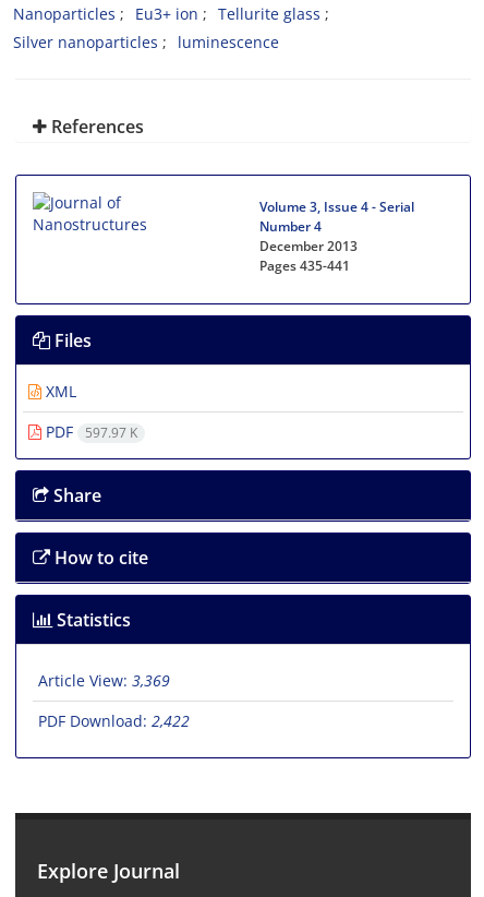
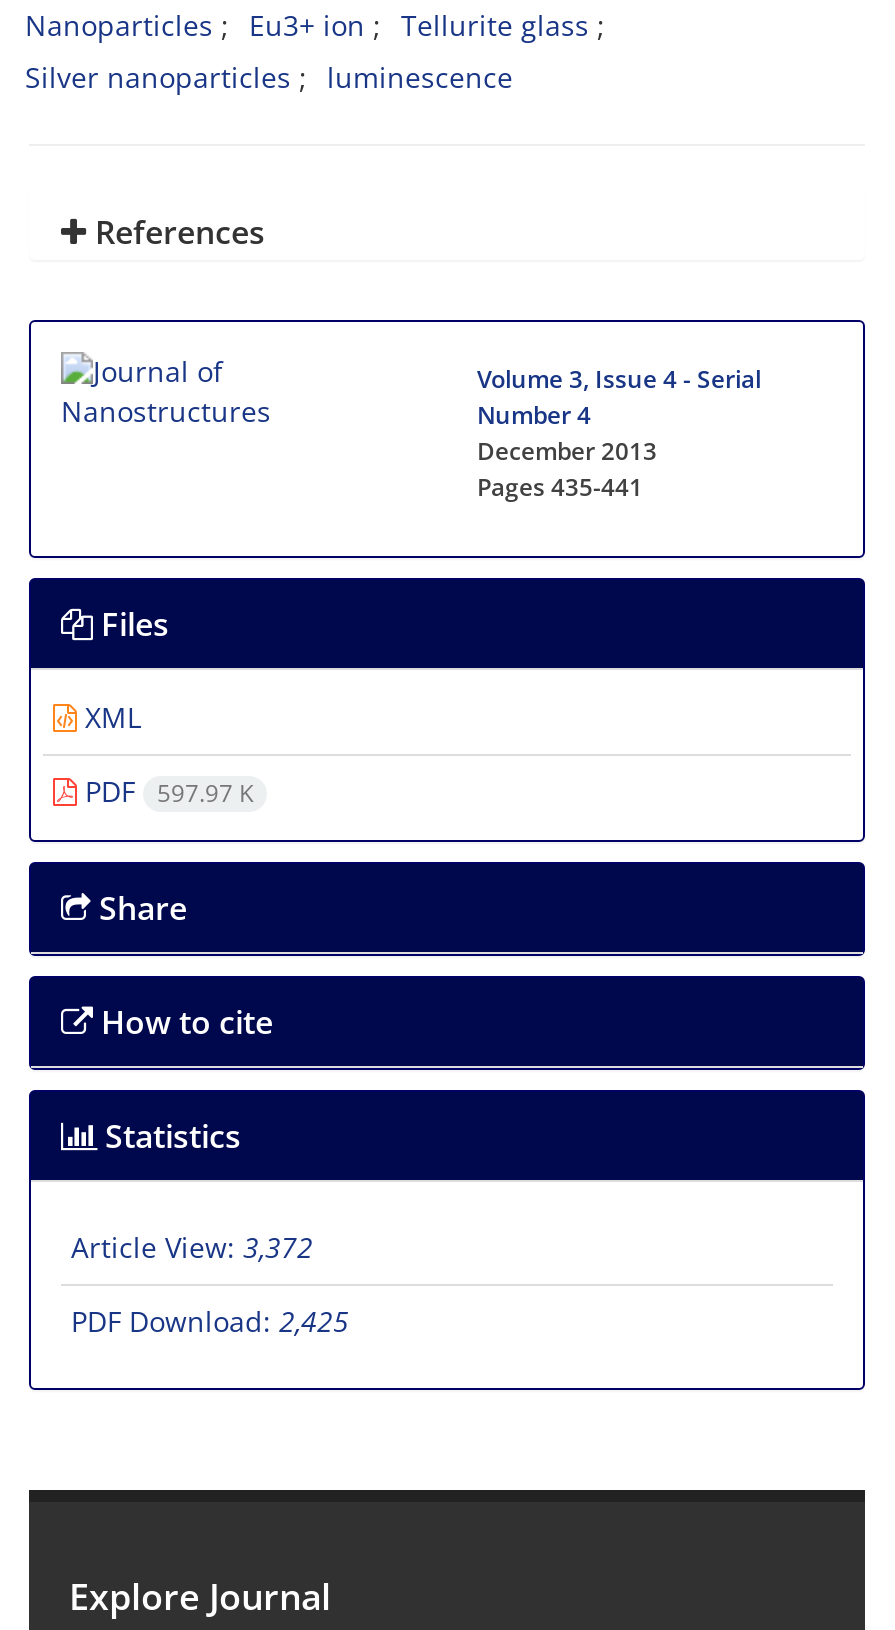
- Article View: 3,369
+ Article View: 3,372

- PDF Download: 2,422
+ PDF Download: 2,425
